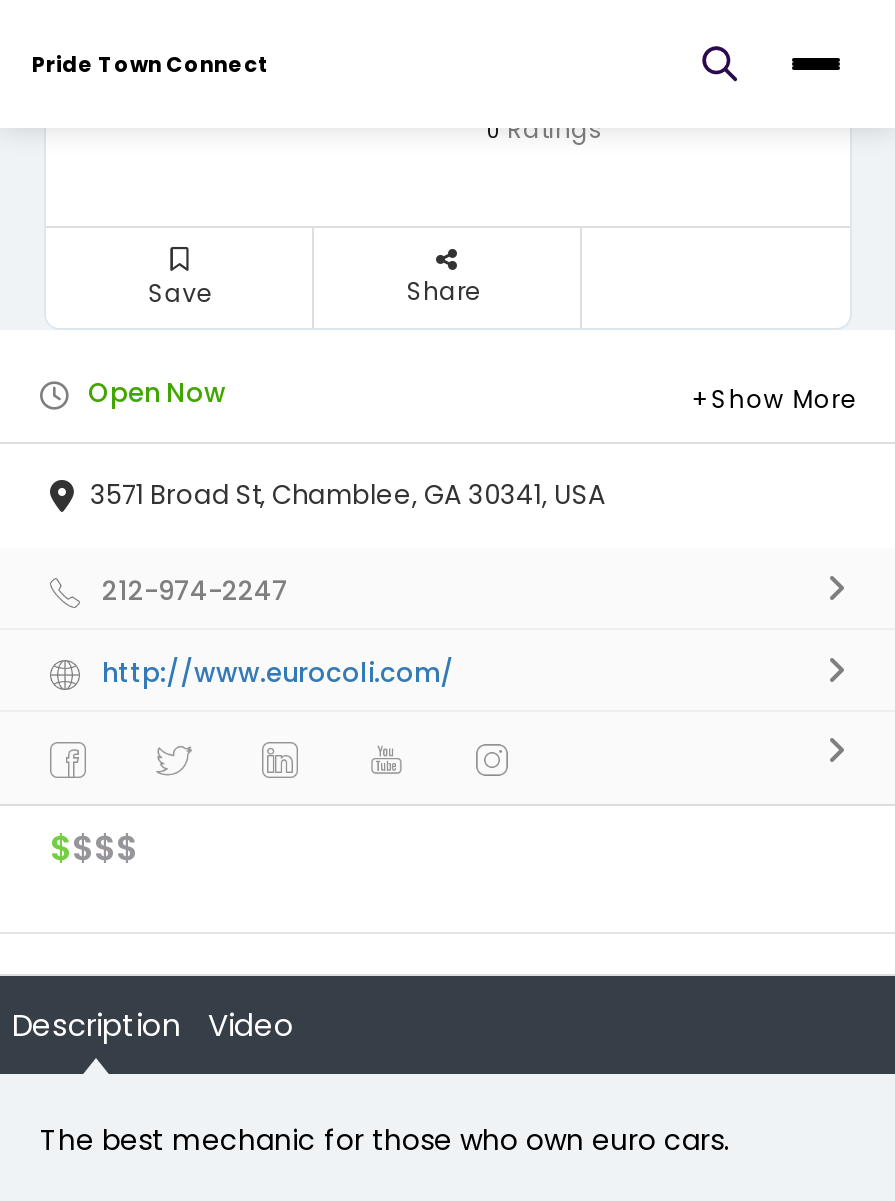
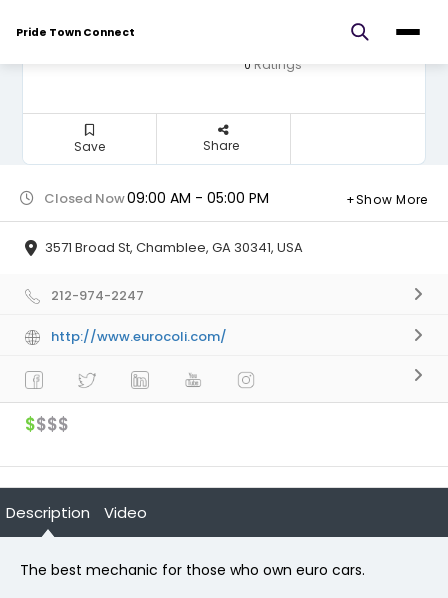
- Open Now
+ Closed Now 09:00 AM - 05:00 PM
